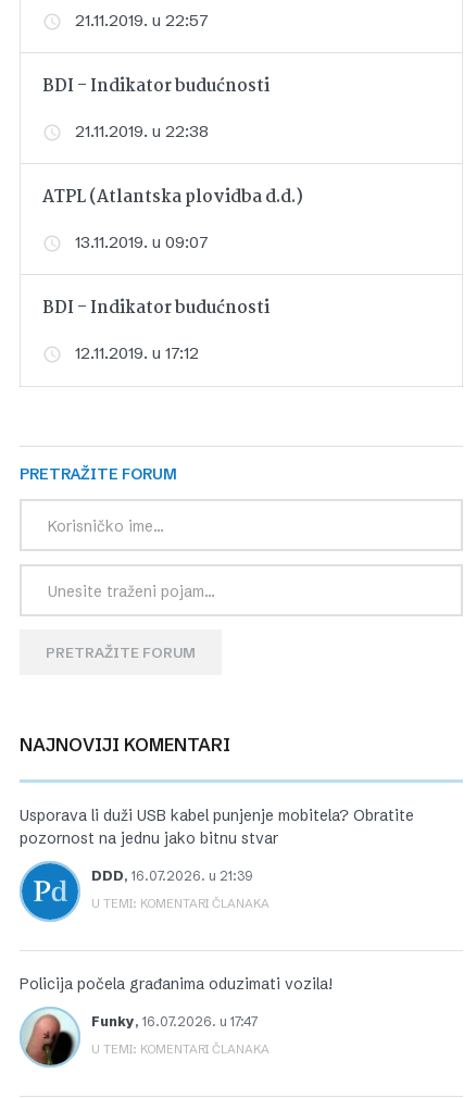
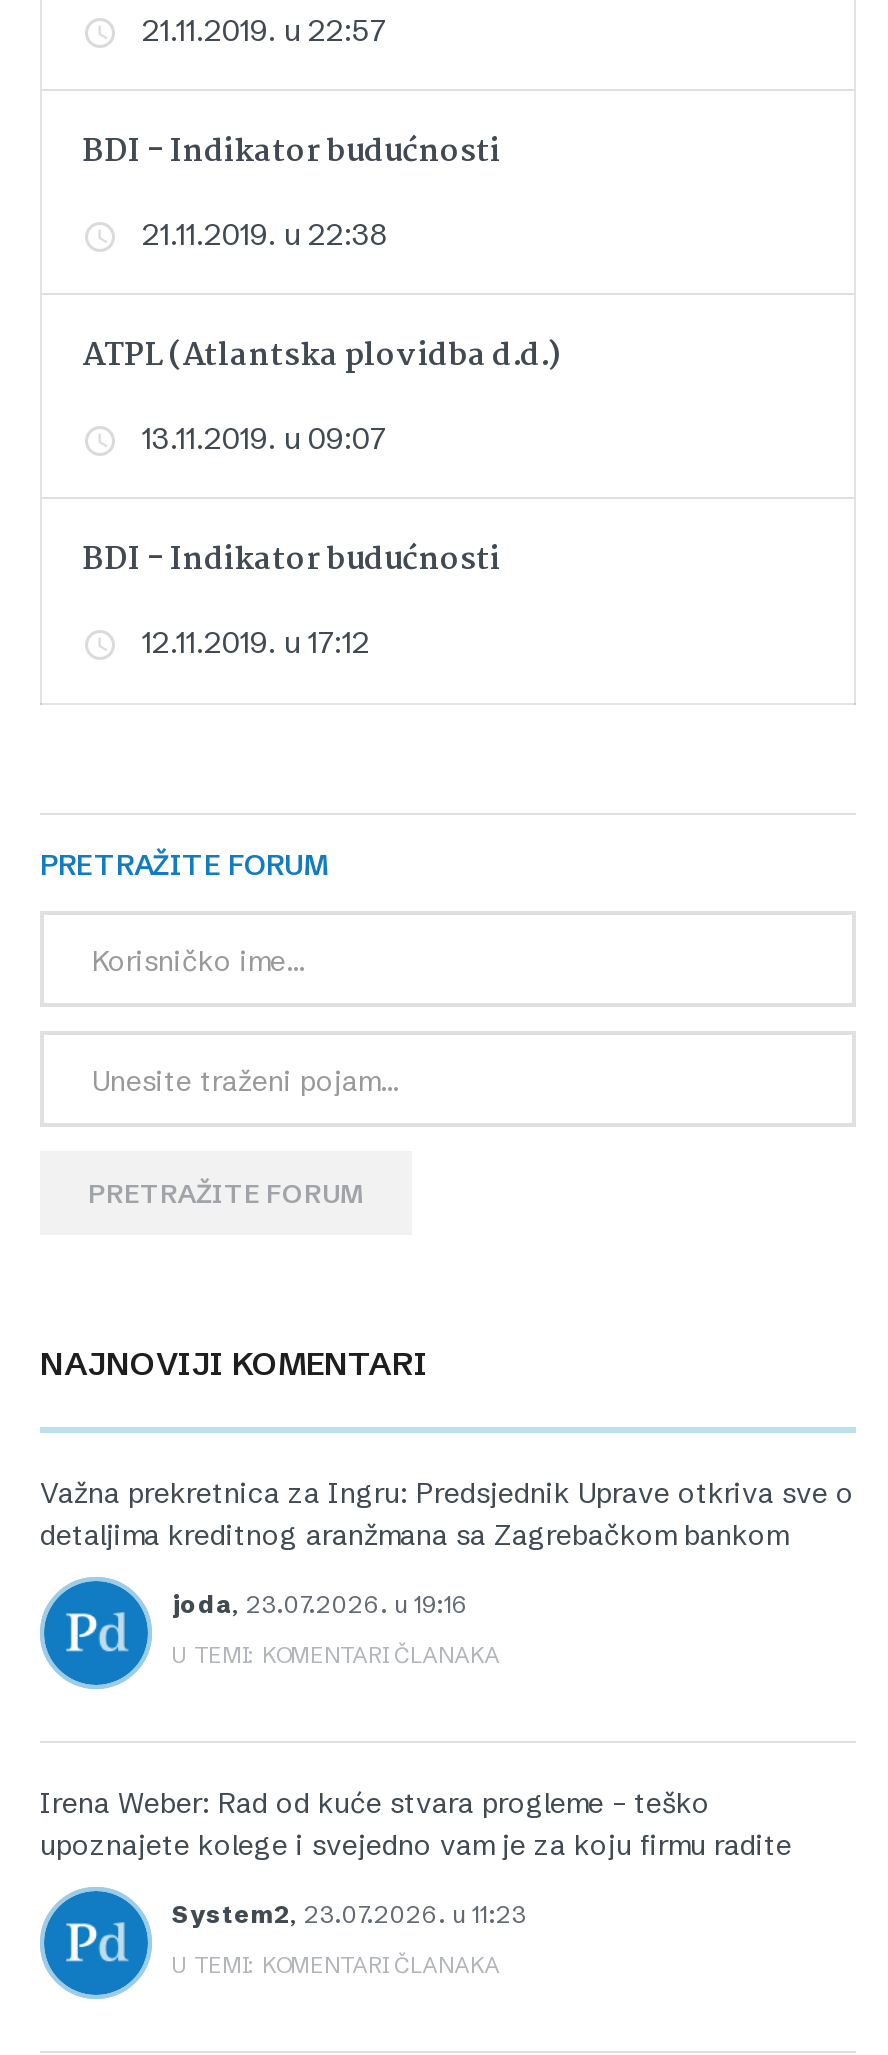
- Usporava li duži USB kabel punjenje mobitela? Obratite
- pozornost na jednu jako bitnu stvar
+ Važna prekretnica za Ingru: Predsjednik Uprave otkriva sve o
+ detaljima kreditnog aranžmana sa Zagrebačkom bankom

- DDD, 16.07.2026. u 21:39
+ joda, 23.07.2026. u 19:16

- Policija počela građanima oduzimati vozila!
+ Irena Weber: Rad od kuće stvara progleme – teško
+ upoznajete kolege i svejedno vam je za koju firmu radite

- [image]
- Funky, 16.07.2026. u 17:47
+ [image]
+ System2, 23.07.2026. u 11:23
